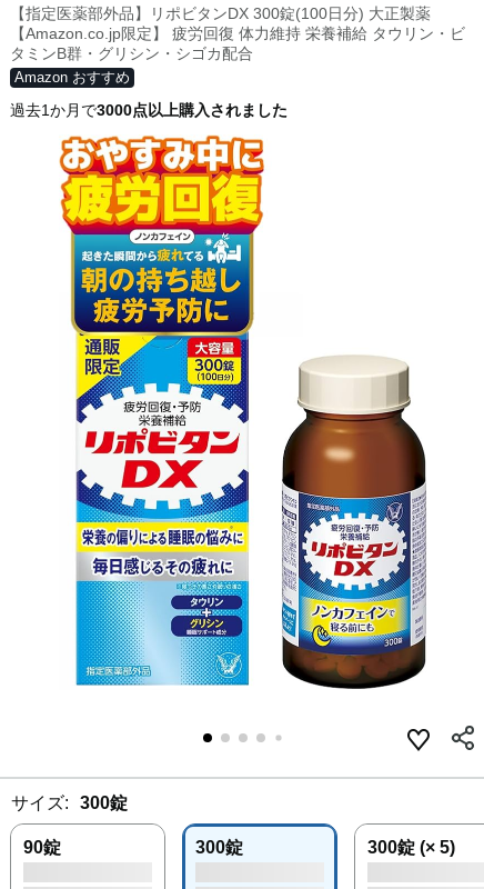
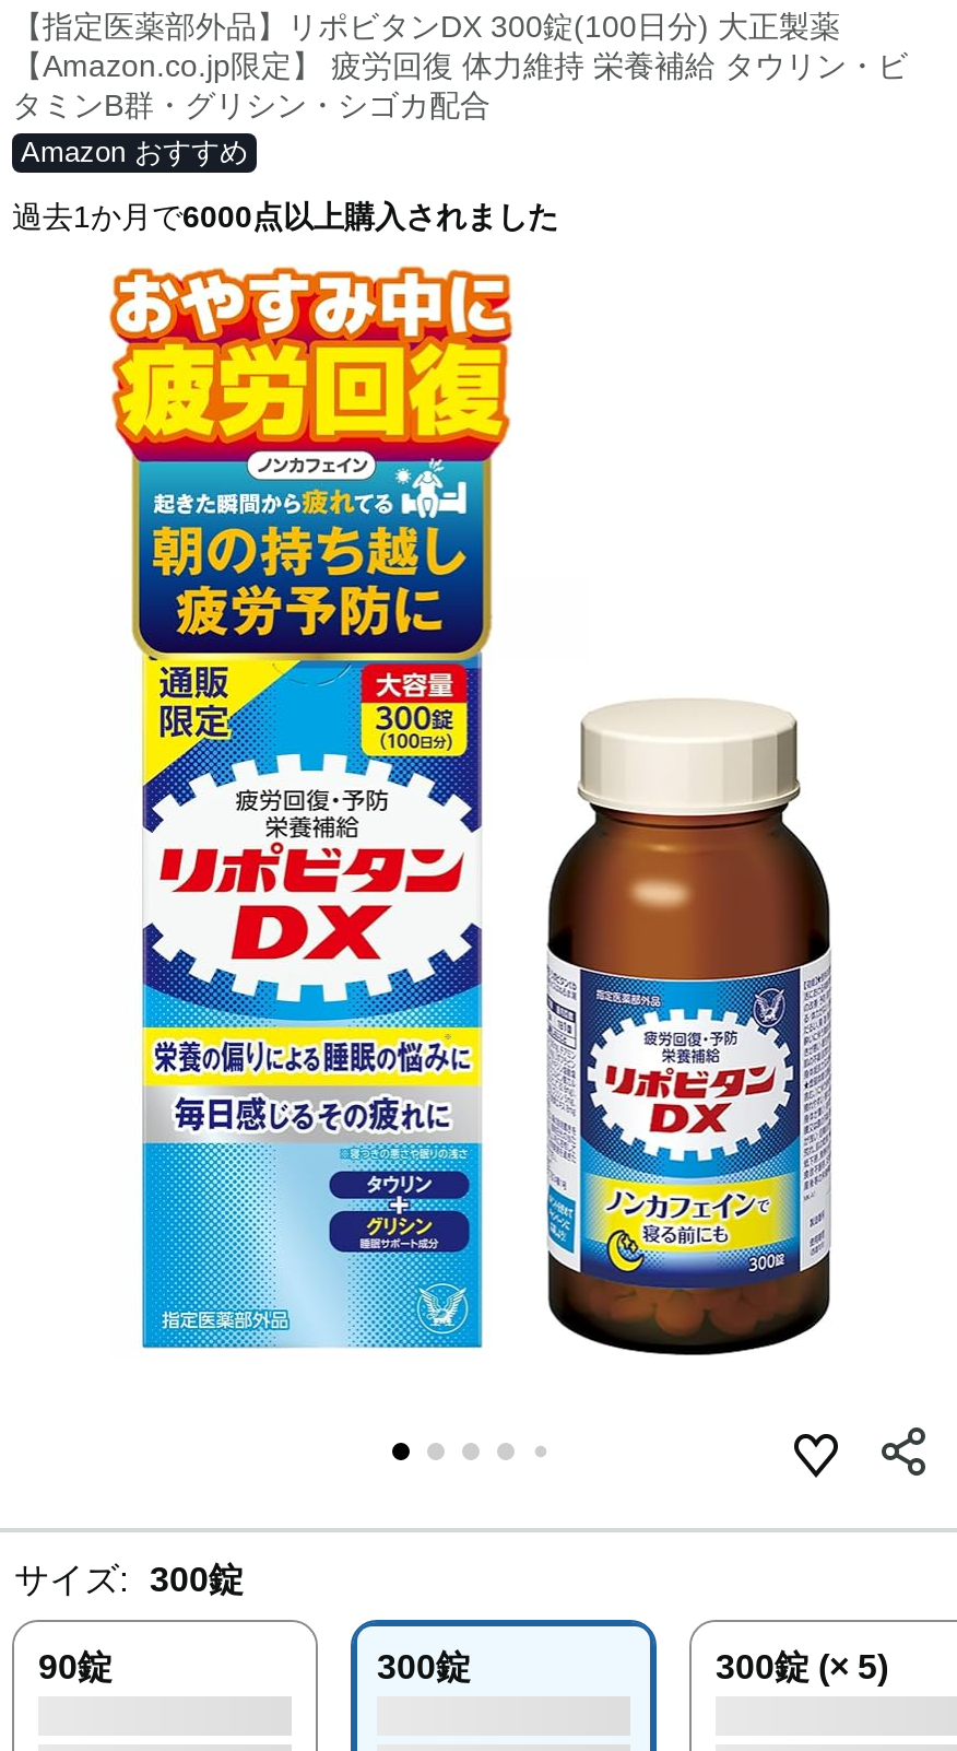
- 過去1か月で3000点以上購入されました
+ 過去1か月で6000点以上購入されました
